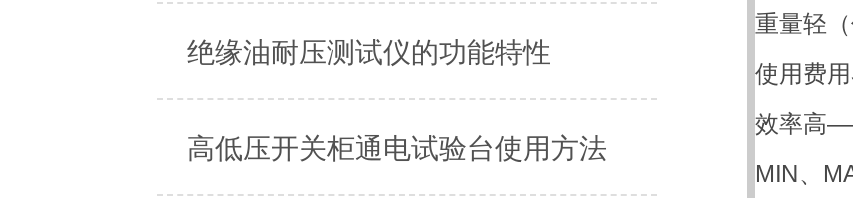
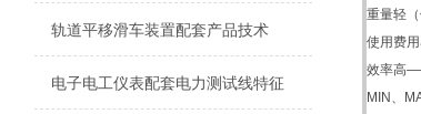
- 绝缘油耐压测试仪的功能特性
+ 轨道平移滑车装置配套产品技术

- 高低压开关柜通电试验台使用方法
+ 电子电工仪表配套电力测试线特征
